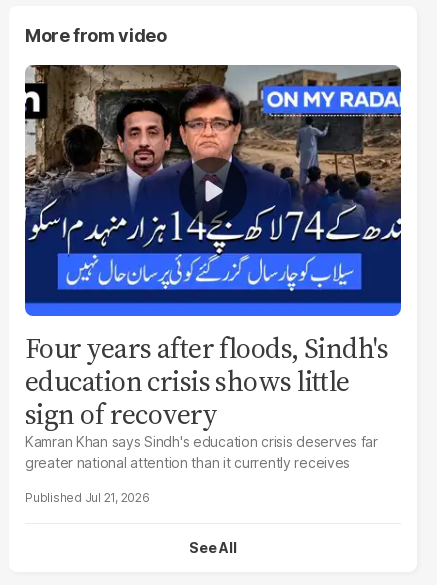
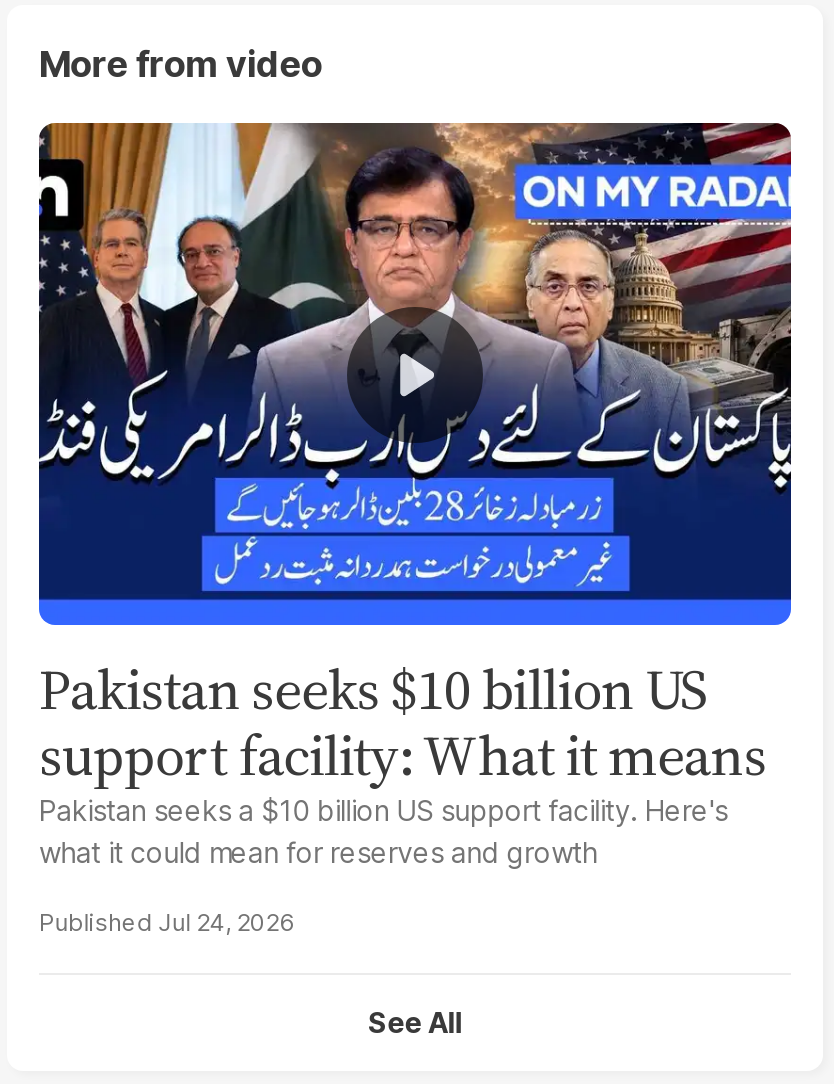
- [image]
+ [image]

- Four years after floods, Sindh's
- education crisis shows little
- sign of recovery
- Kamran Khan says Sindh's education crisis deserves far
- greater national attention than it currently receives
+ Pakistan seeks $10 billion US
+ support facility: What it means
+ Pakistan seeks a $10 billion US support facility. Here's
+ what it could mean for reserves and growth

- Jul 21, 2026
+ Jul 24, 2026
